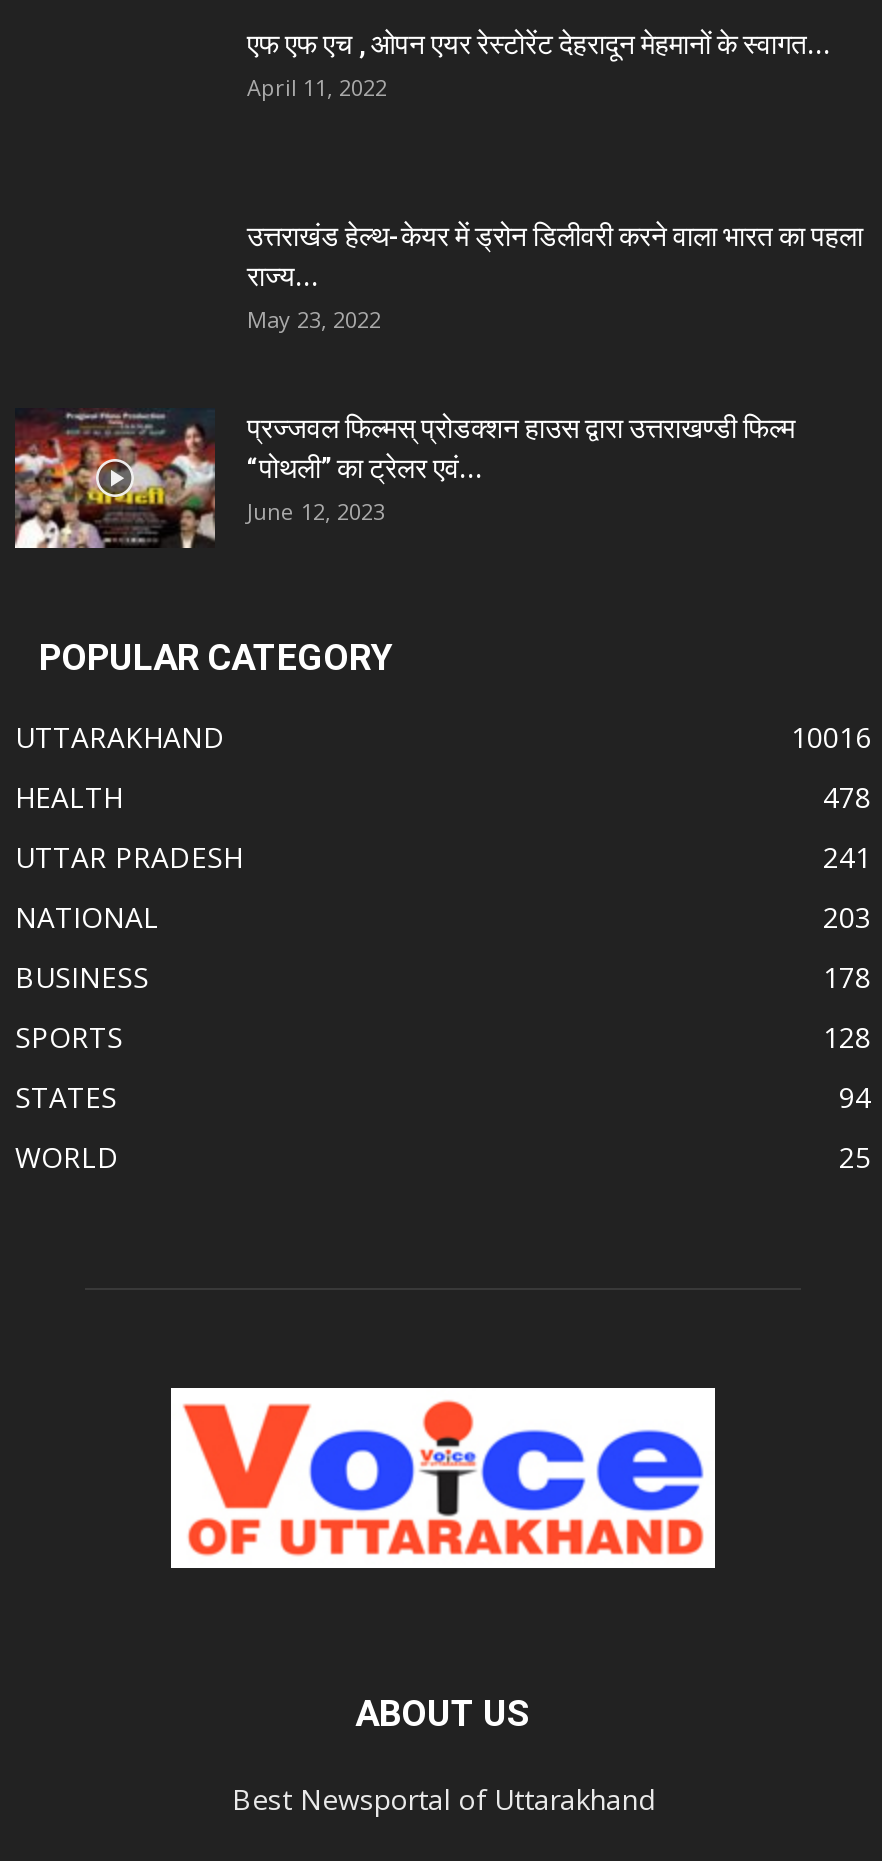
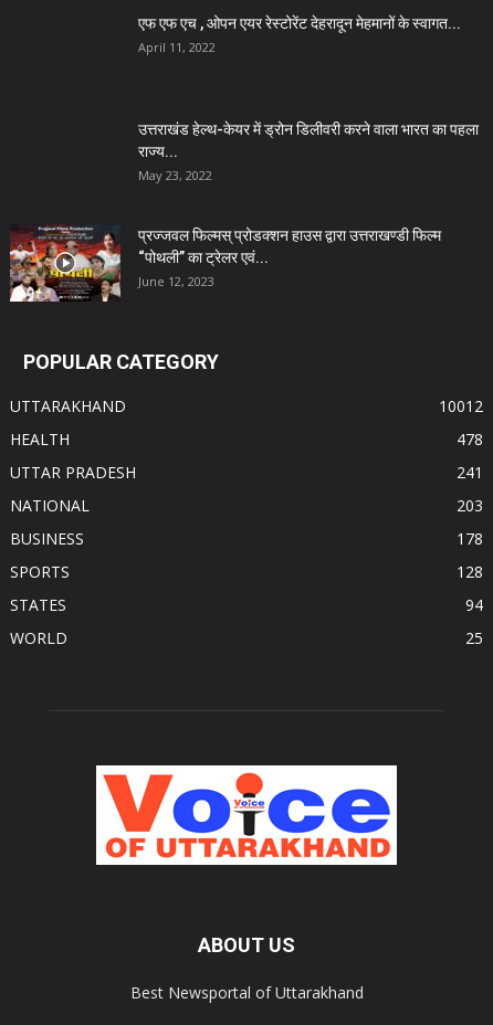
- 10016
+ 10012
